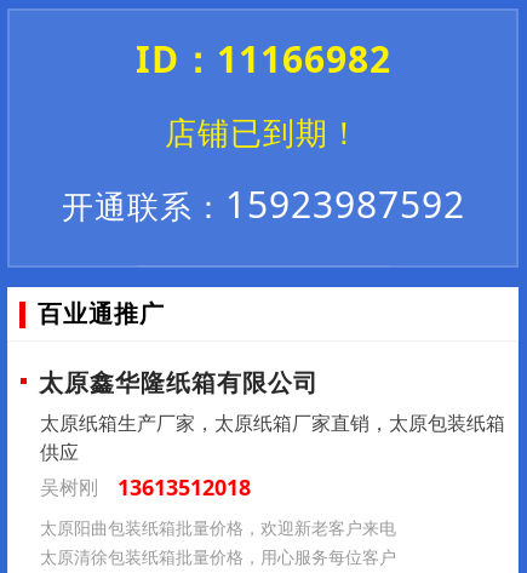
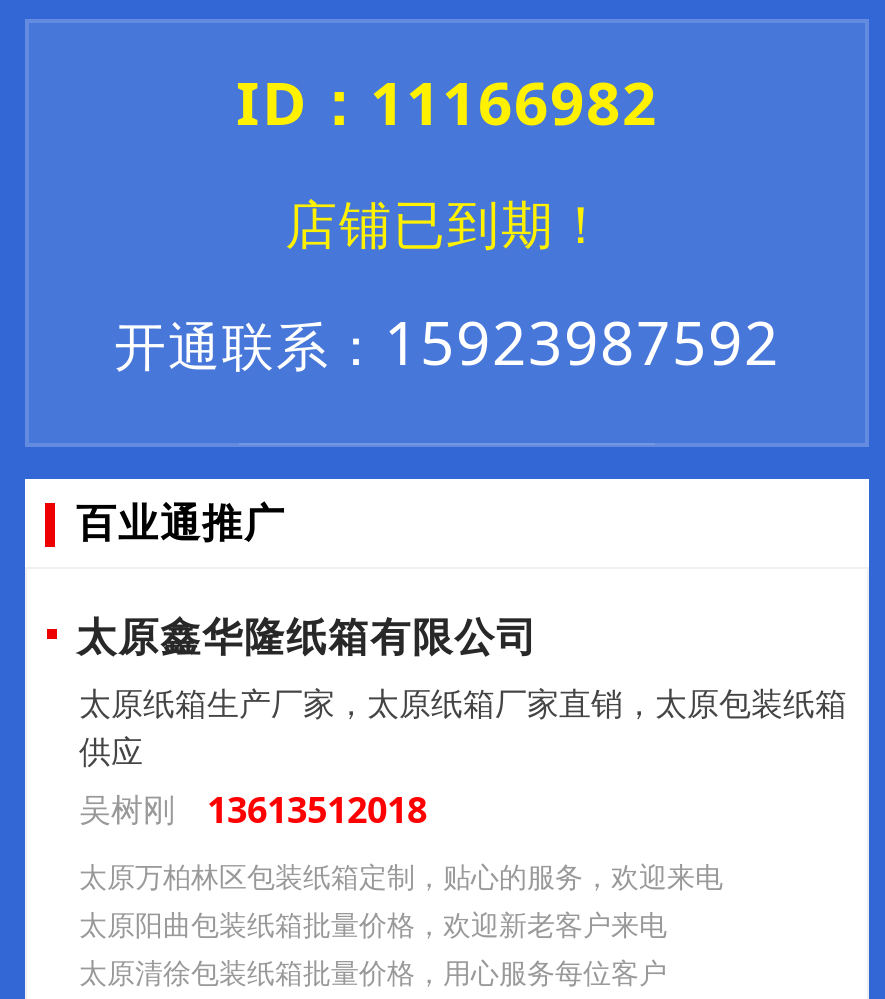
+ 太原万柏林区包装纸箱定制，贴心的服务，欢迎来电
